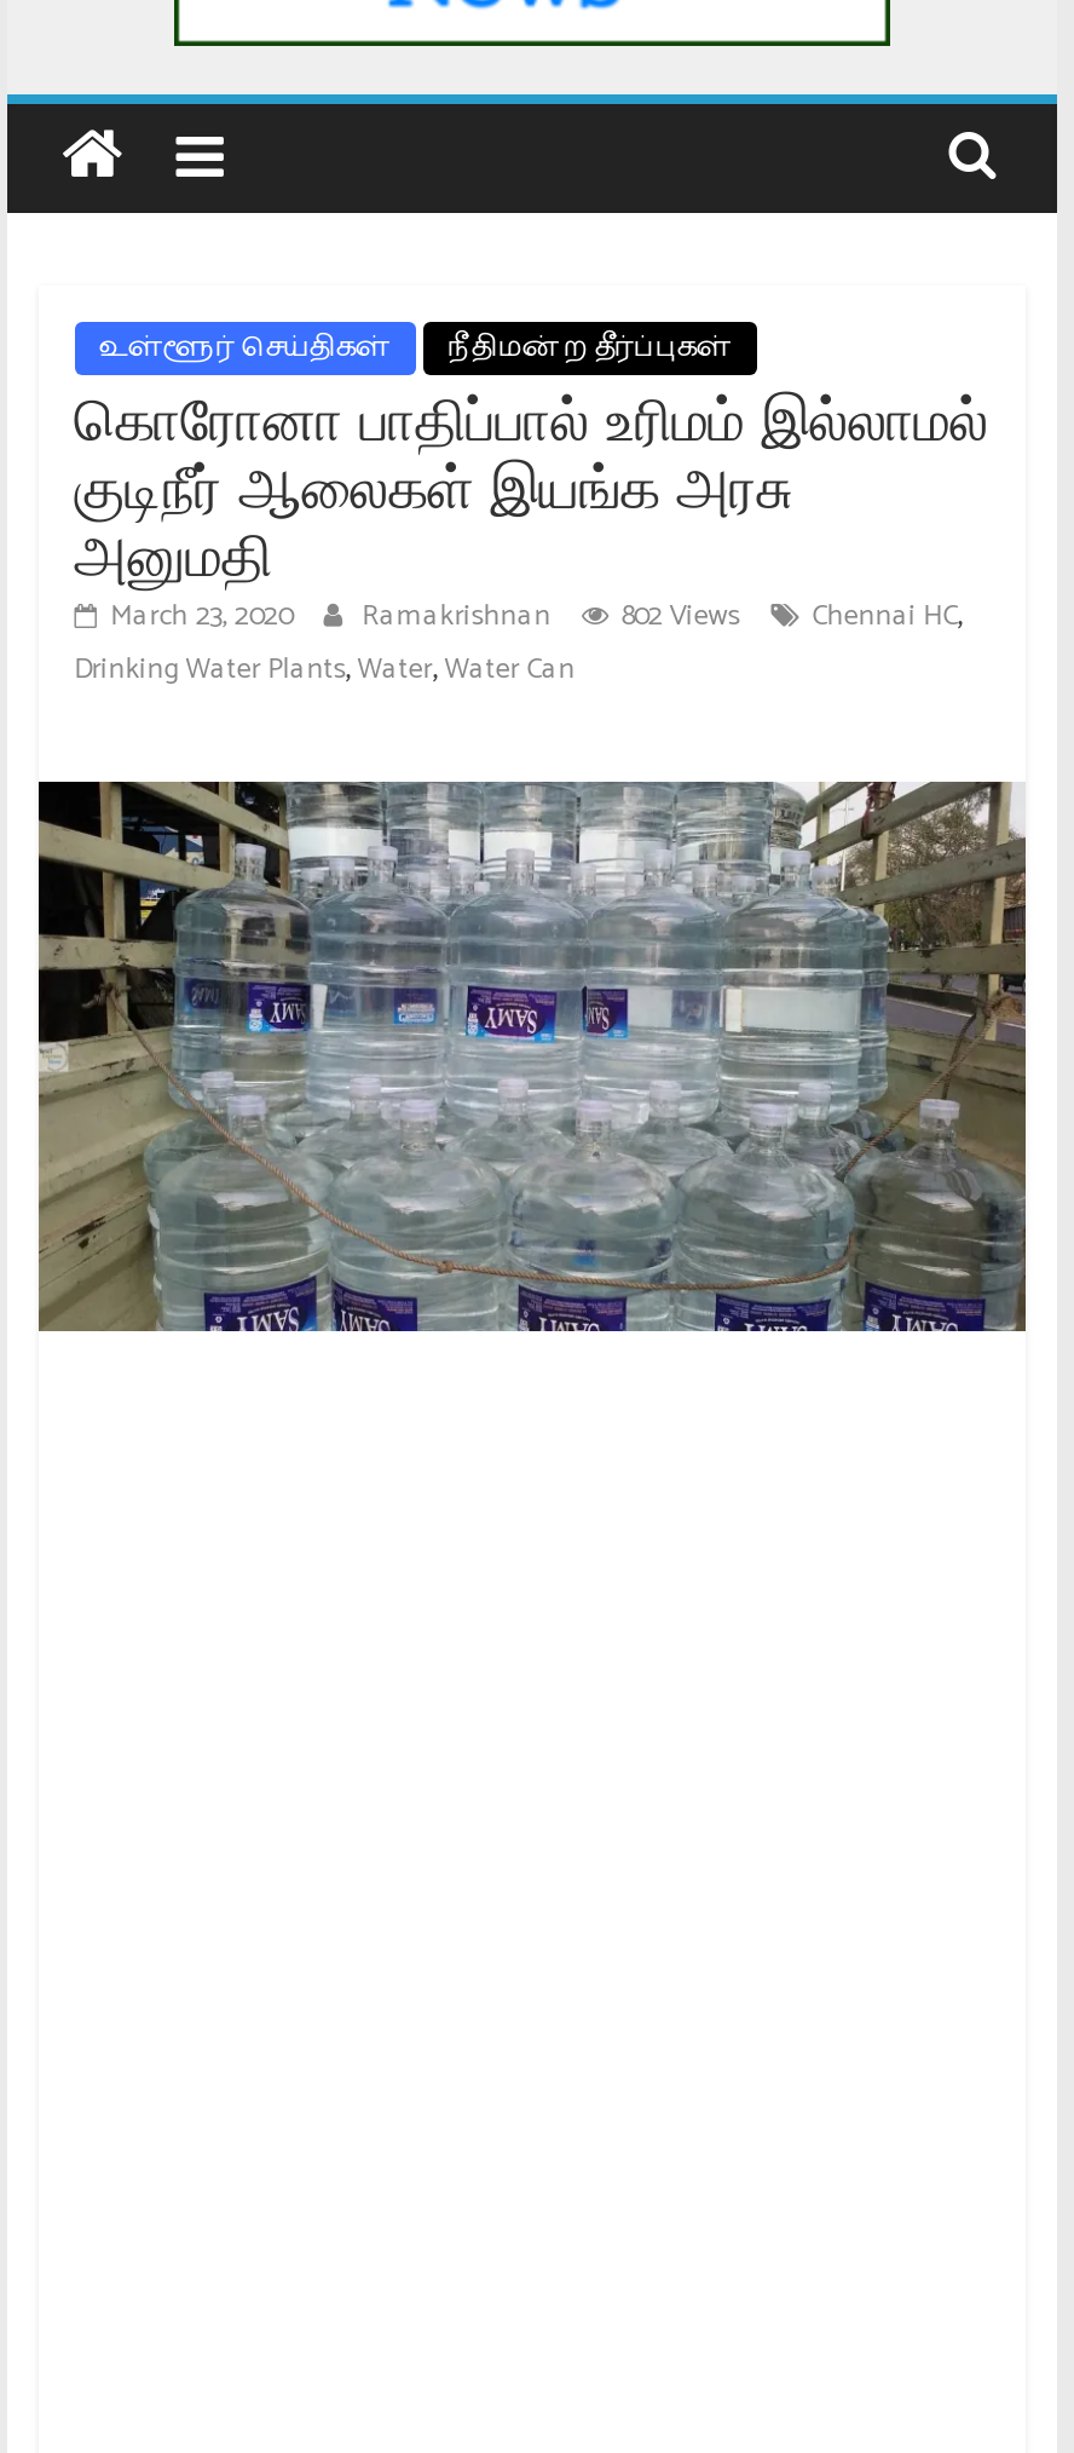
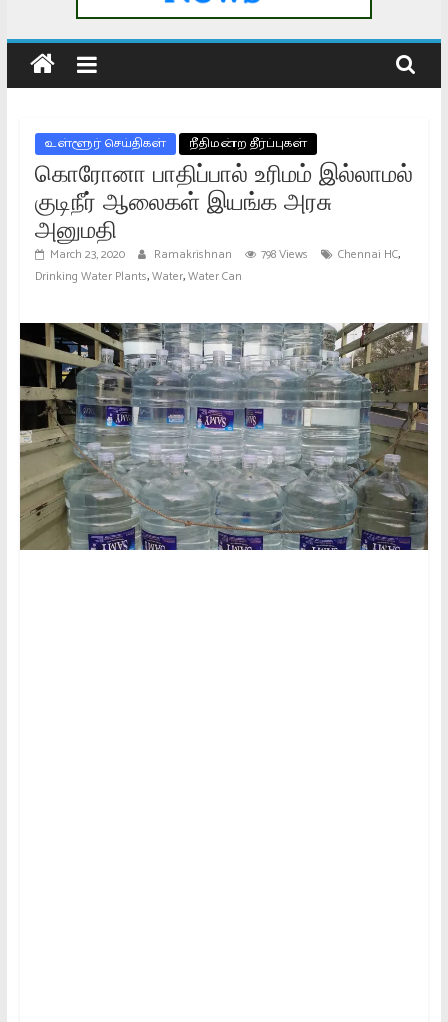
- 802 Views
+ 798 Views
